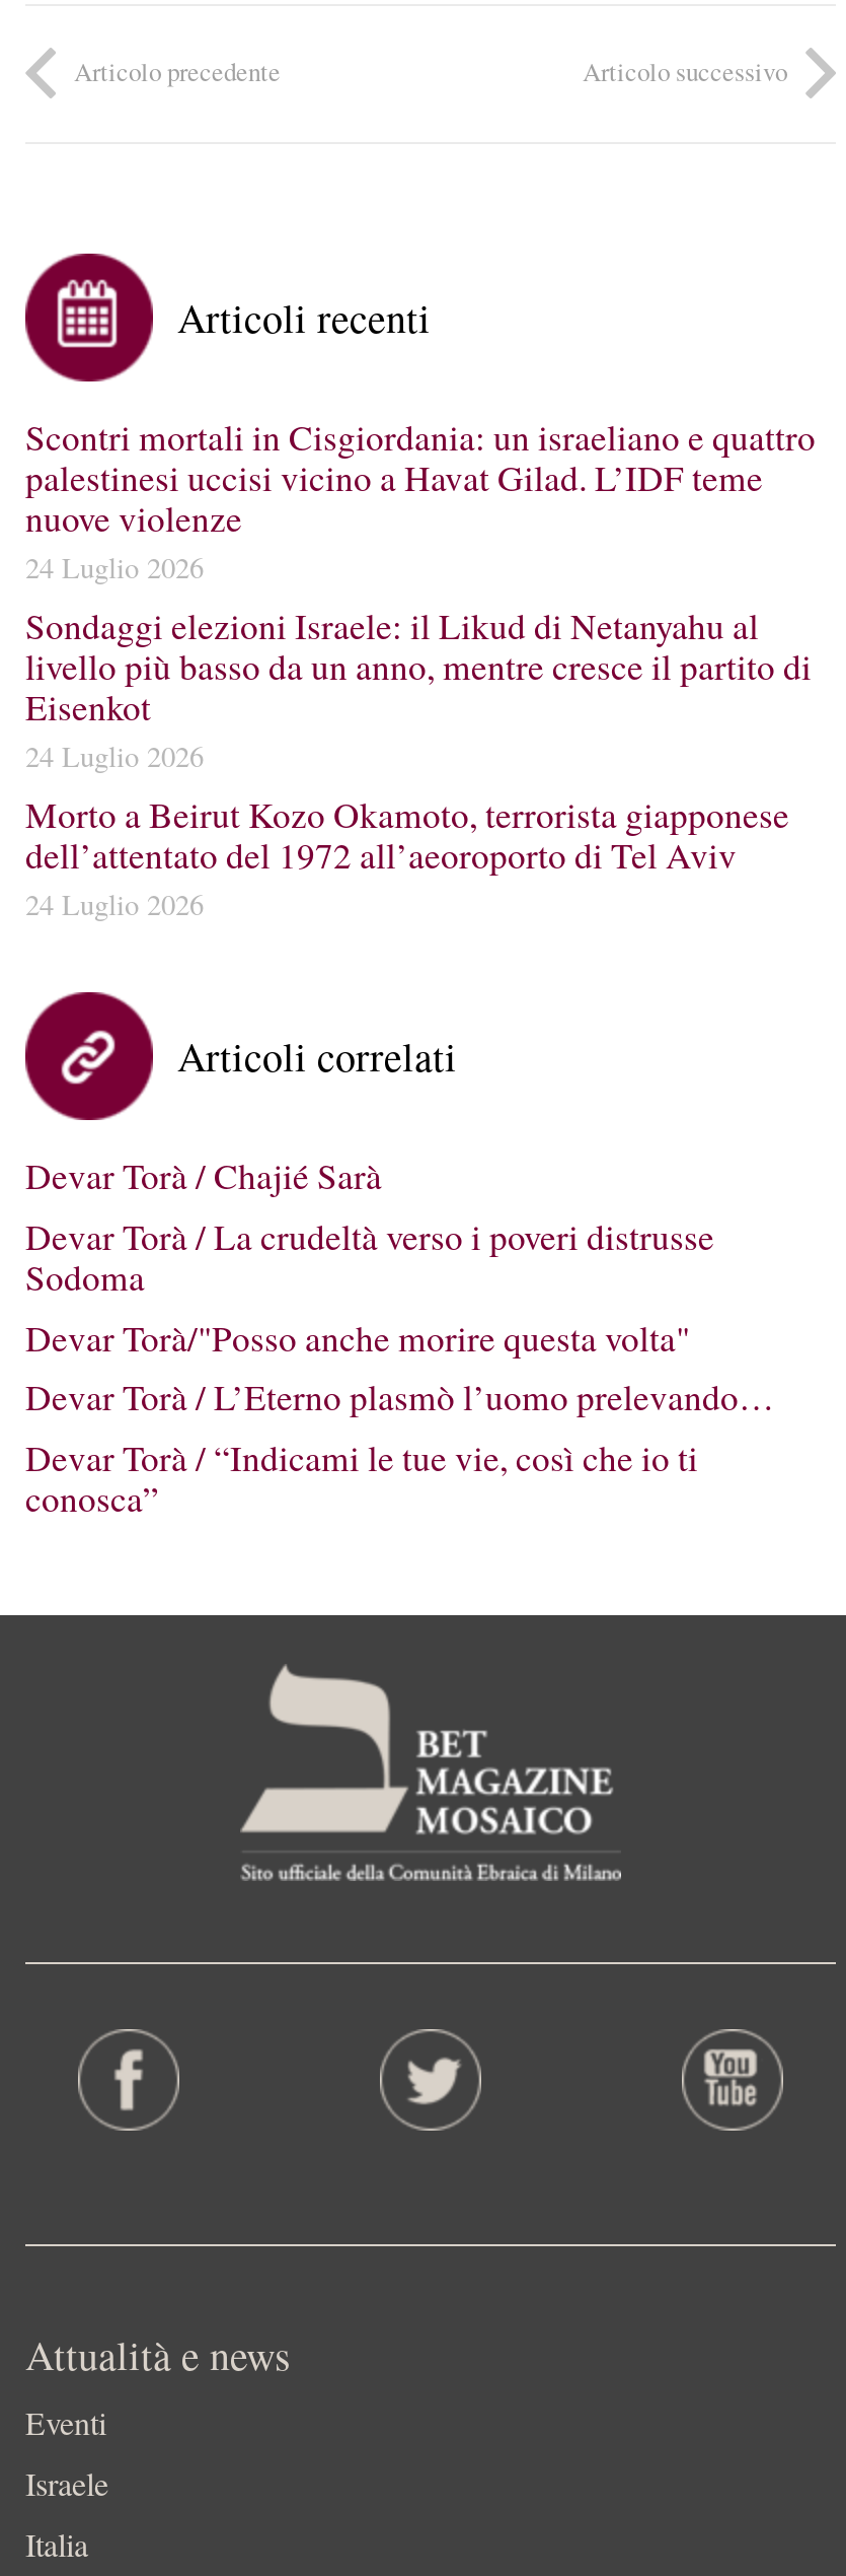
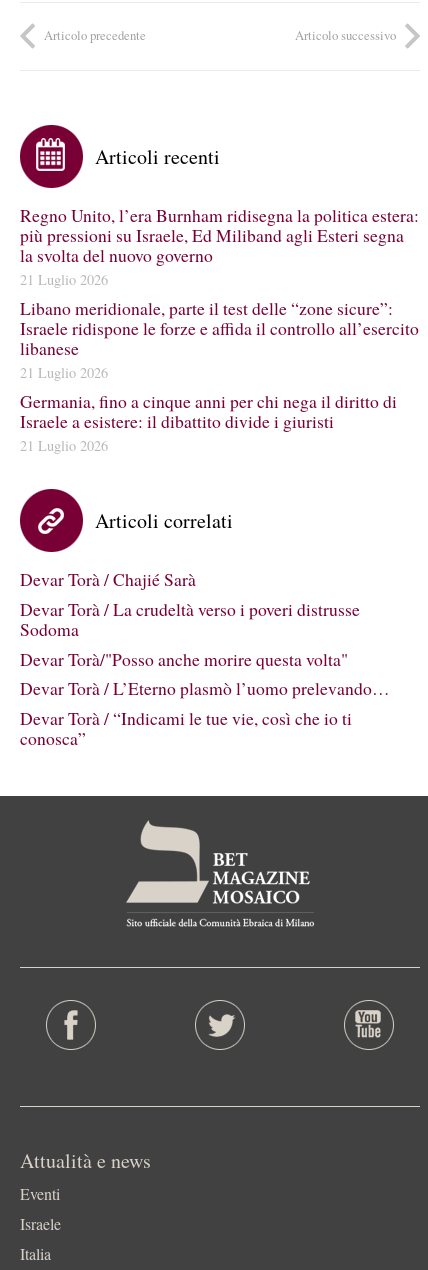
- Scontri mortali in Cisgiordania: un israeliano e quattro
- palestinesi uccisi vicino a Havat Gilad. L’IDF teme
- nuove violenze
- 24 Luglio 2026
- Sondaggi elezioni Israele: il Likud di Netanyahu al
- livello più basso da un anno, mentre cresce il partito di
- Eisenkot
- 24 Luglio 2026
- Morto a Beirut Kozo Okamoto, terrorista giapponese
- dell’attentato del 1972 all’aeoroporto di Tel Aviv
- 24 Luglio 2026
+ Regno Unito, l’era Burnham ridisegna la politica estera:
+ più pressioni su Israele, Ed Miliband agli Esteri segna
+ la svolta del nuovo governo
+ 21 Luglio 2026
+ Libano meridionale, parte il test delle “zone sicure”:
+ Israele ridispone le forze e affida il controllo all’esercito
+ libanese
+ 21 Luglio 2026
+ Germania, fino a cinque anni per chi nega il diritto di
+ Israele a esistere: il dibattito divide i giuristi
+ 21 Luglio 2026
